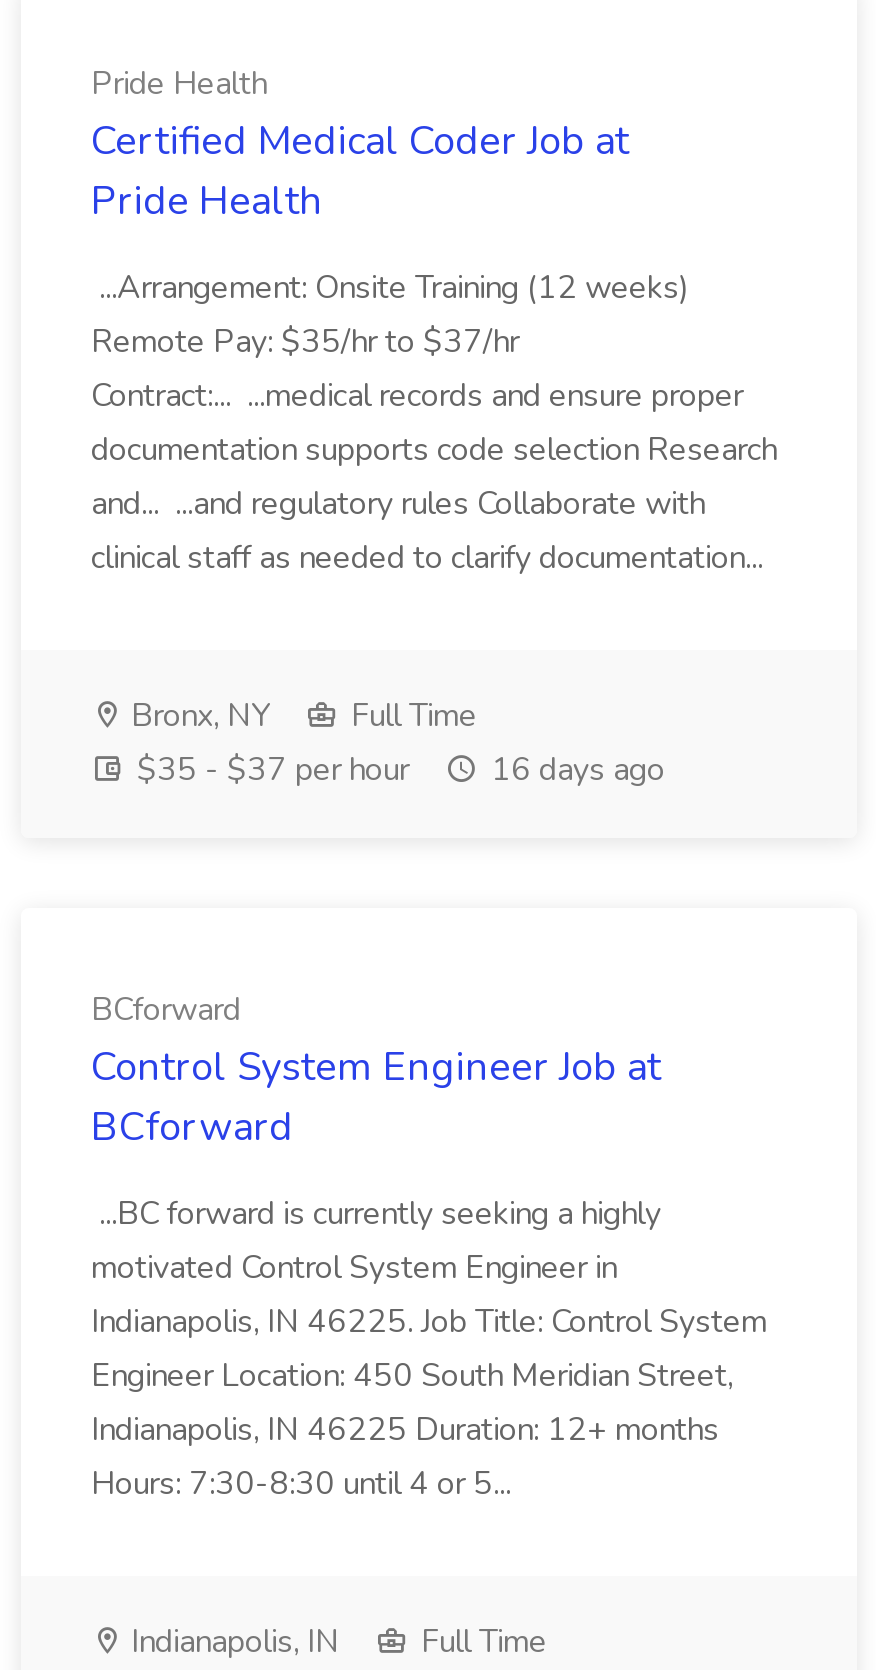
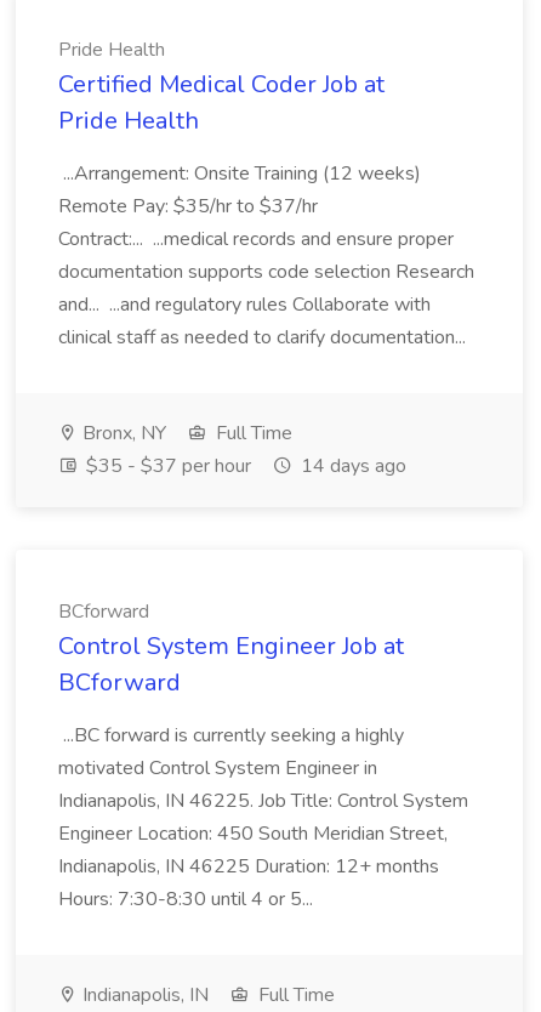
- $35 - $37 per hour 16 days ago
+ $35 - $37 per hour 14 days ago
